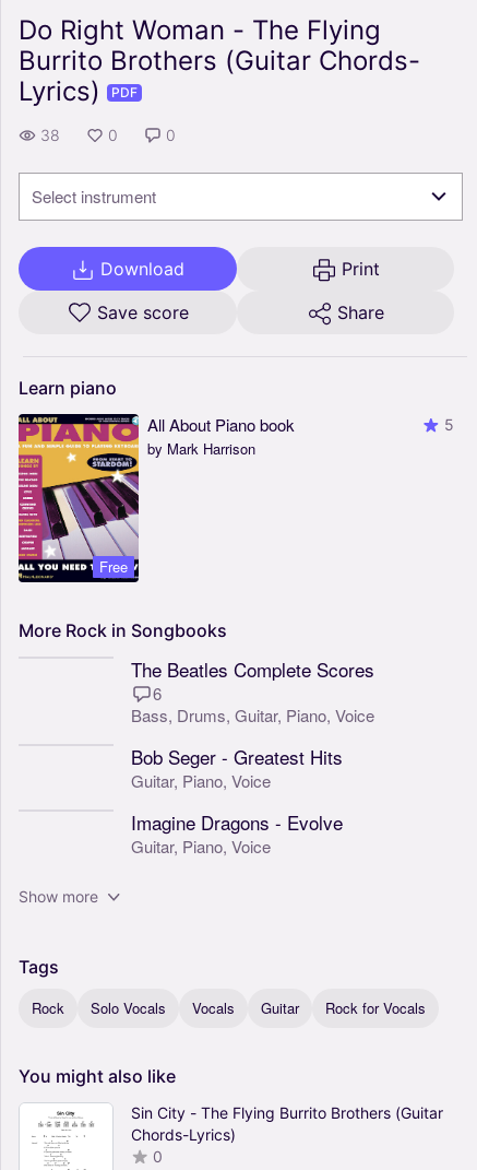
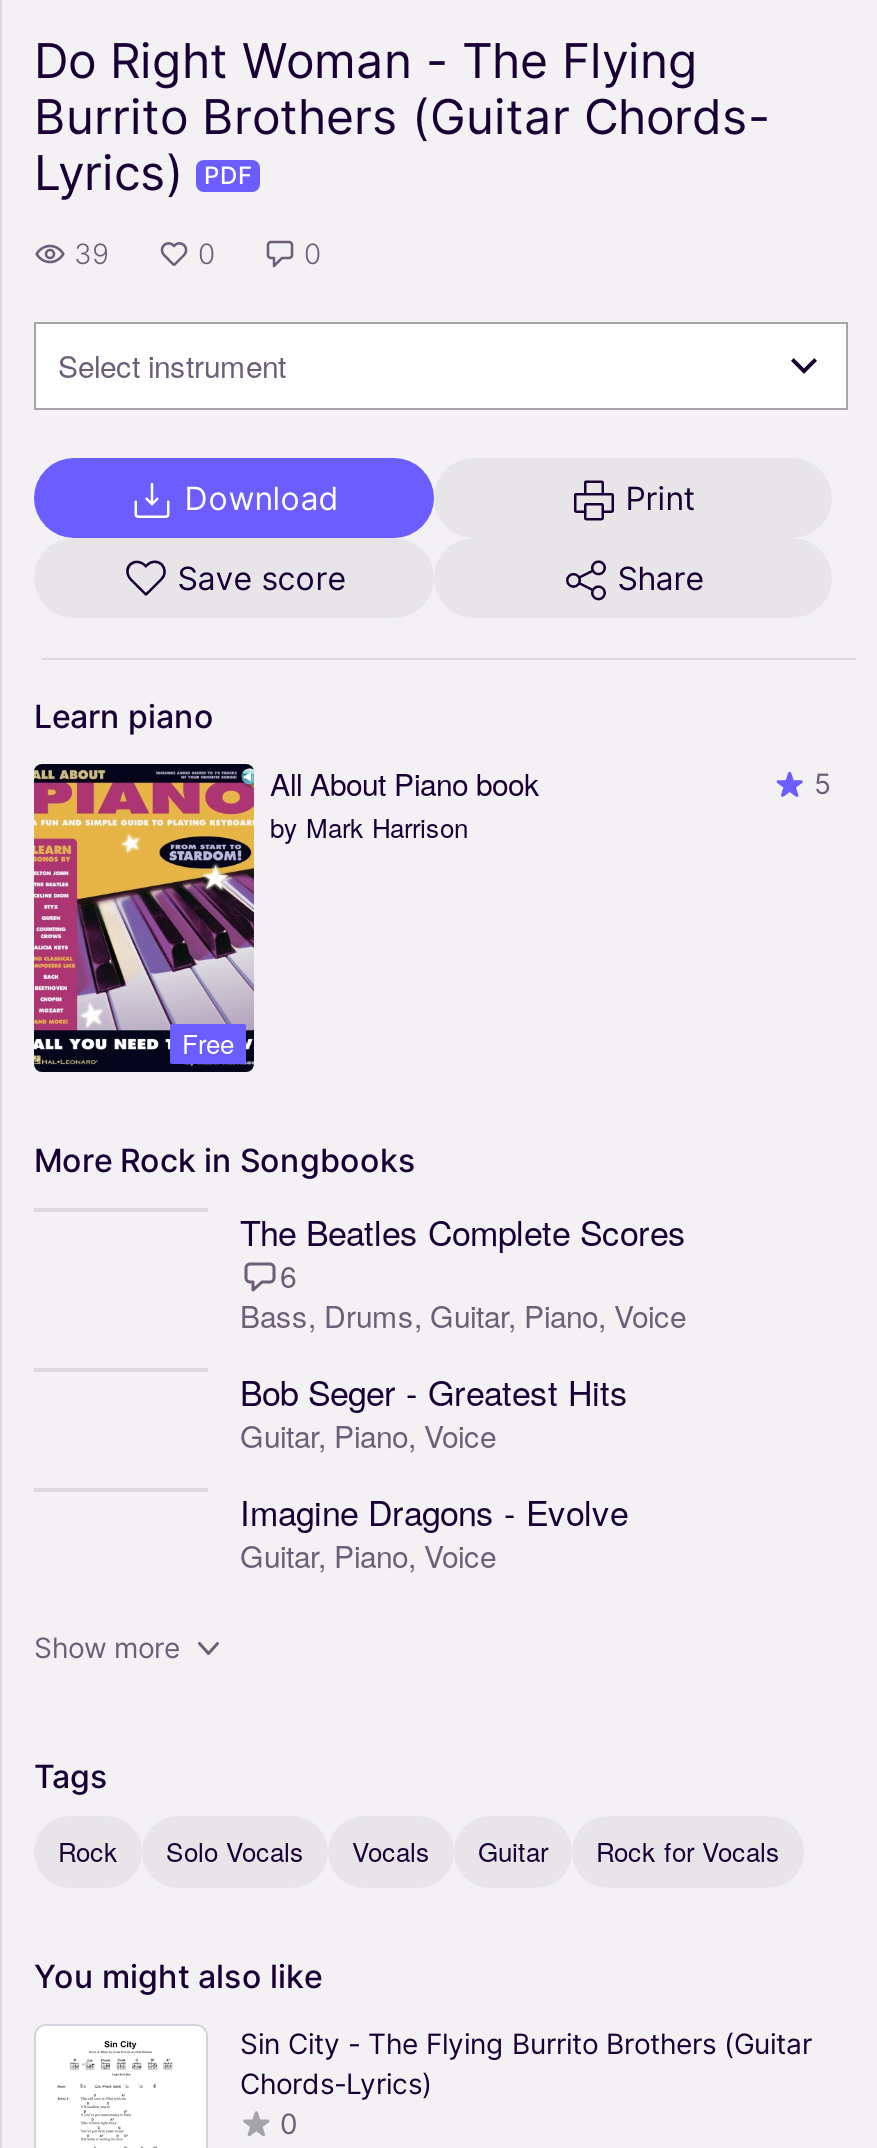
- 38
+ 39
